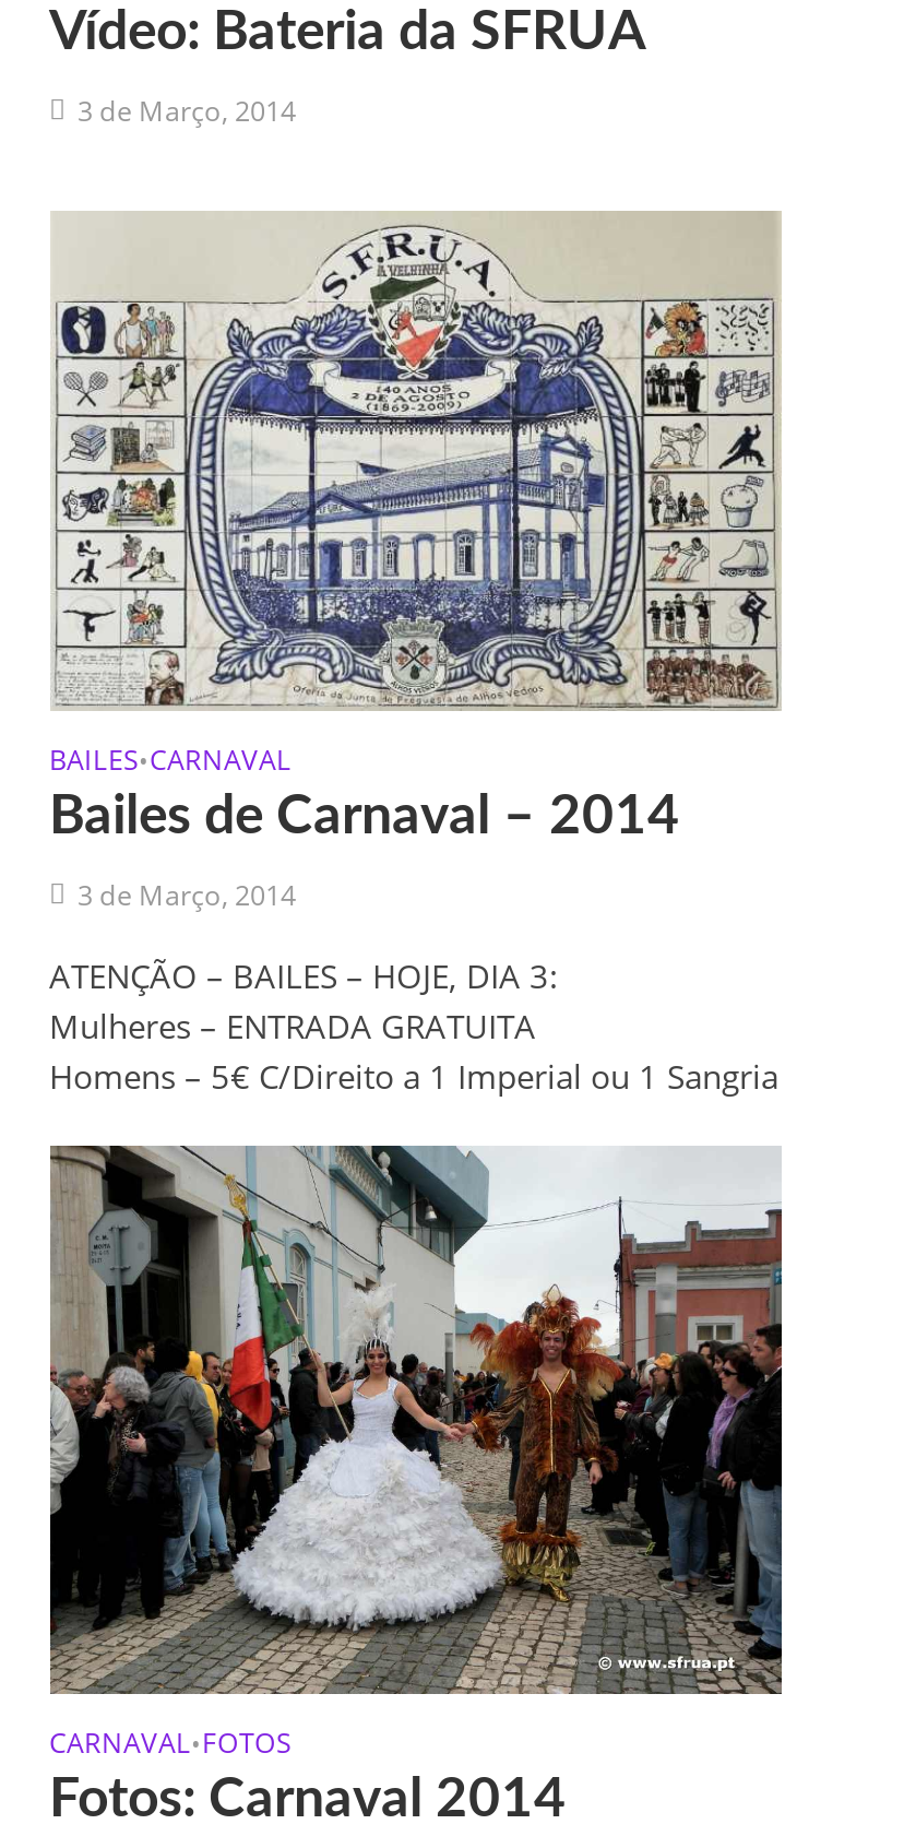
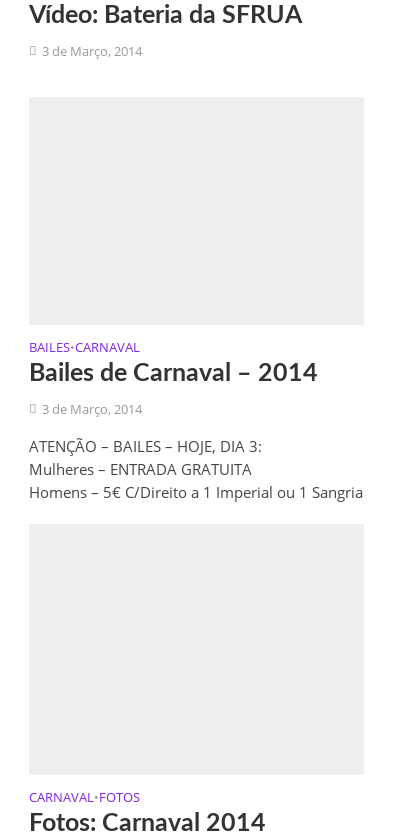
- [image]

- [image]
